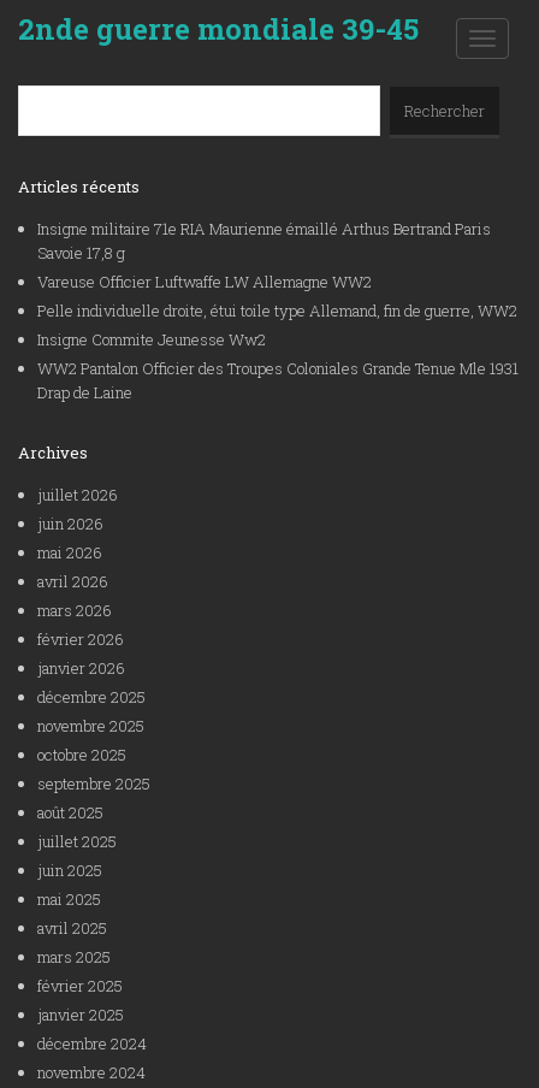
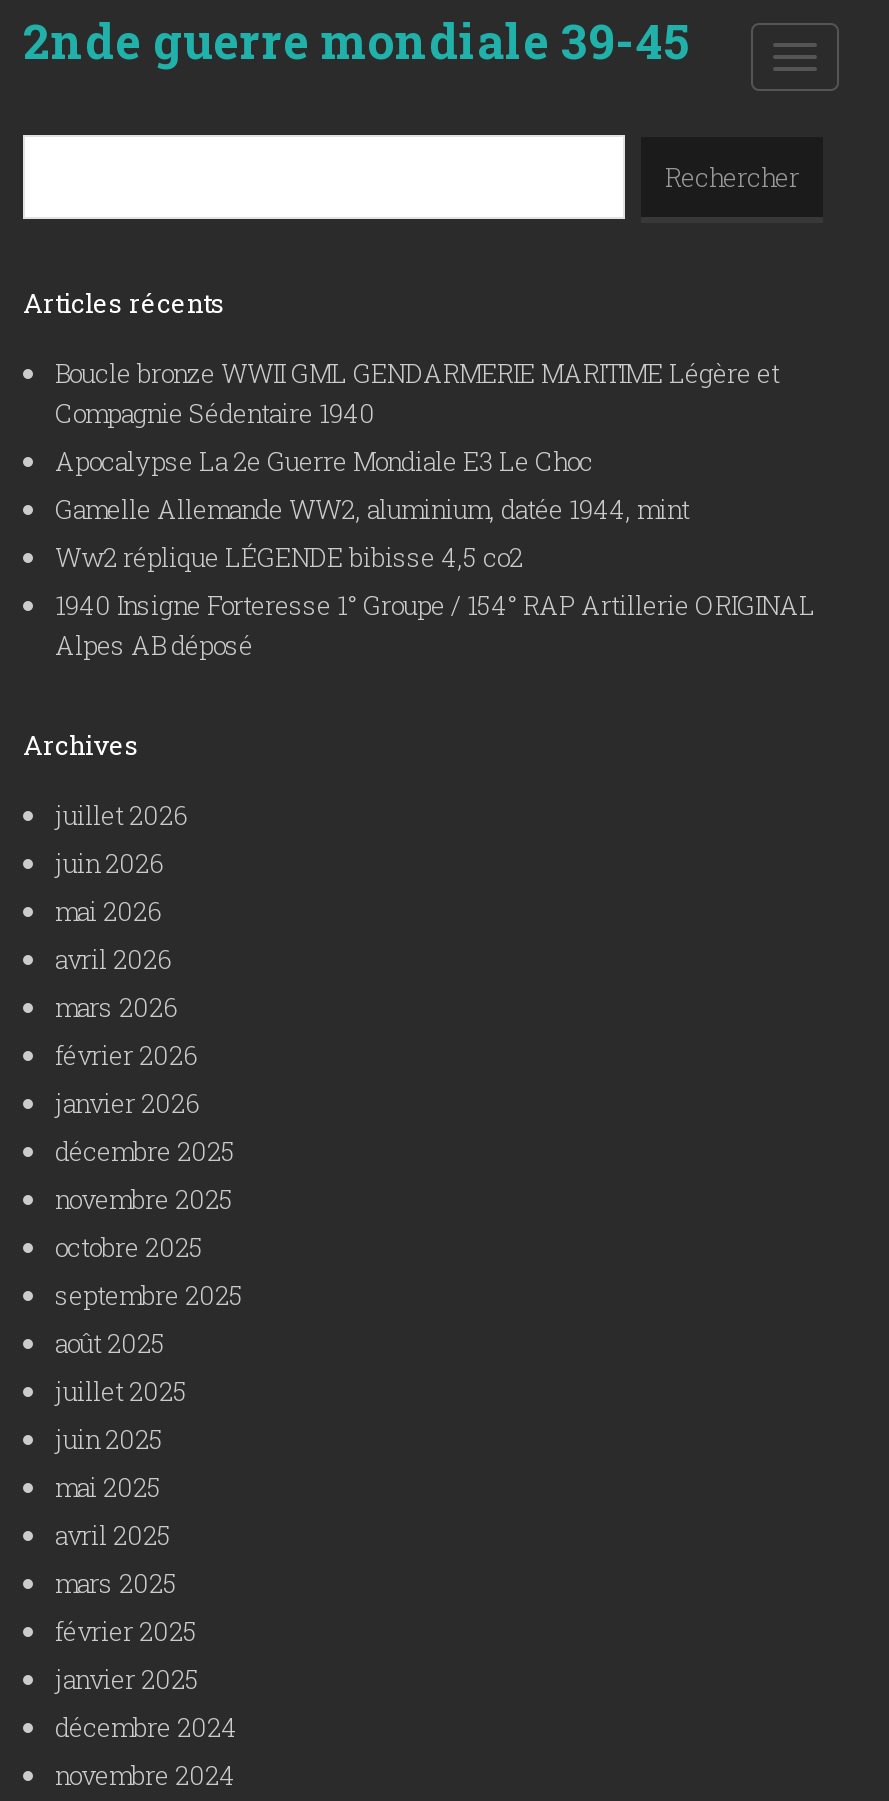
- Insigne militaire 71e RIA Maurienne émaillé Arthus Bertrand Paris
- Savoie 17,8 g
- Vareuse Officier Luftwaffe LW Allemagne WW2
- Pelle individuelle droite, étui toile type Allemand, fin de guerre, WW2
- Insigne Commite Jeunesse Ww2
- WW2 Pantalon Officier des Troupes Coloniales Grande Tenue Mle 1931
- Drap de Laine
+ Boucle bronze WWII GML GENDARMERIE MARITIME Légère et
+ Compagnie Sédentaire 1940
+ Apocalypse La 2e Guerre Mondiale E3 Le Choc
+ Gamelle Allemande WW2, aluminium, datée 1944, mint
+ Ww2 réplique LÉGENDE bibisse 4,5 co2
+ 1940 Insigne Forteresse 1° Groupe / 154° RAP Artillerie ORIGINAL
+ Alpes AB déposé
